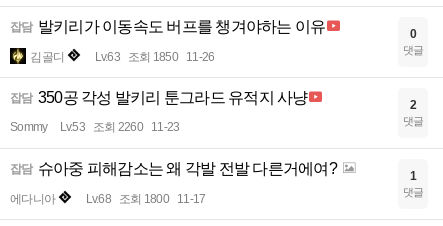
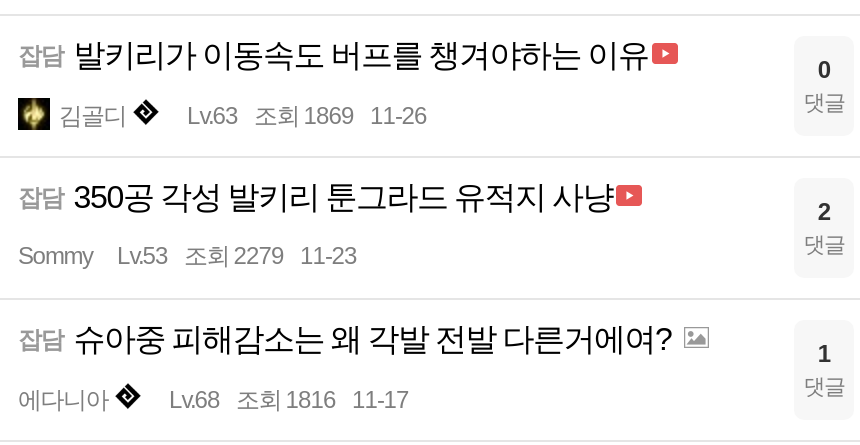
- Lv.63 조회 1850 11-26
+ Lv.63 조회 1869 11-26

- Sommy Lv.53 조회 2260 11-23
+ Sommy Lv.53 조회 2279 11-23

- Lv.68 조회 1800 11-17
+ Lv.68 조회 1816 11-17
